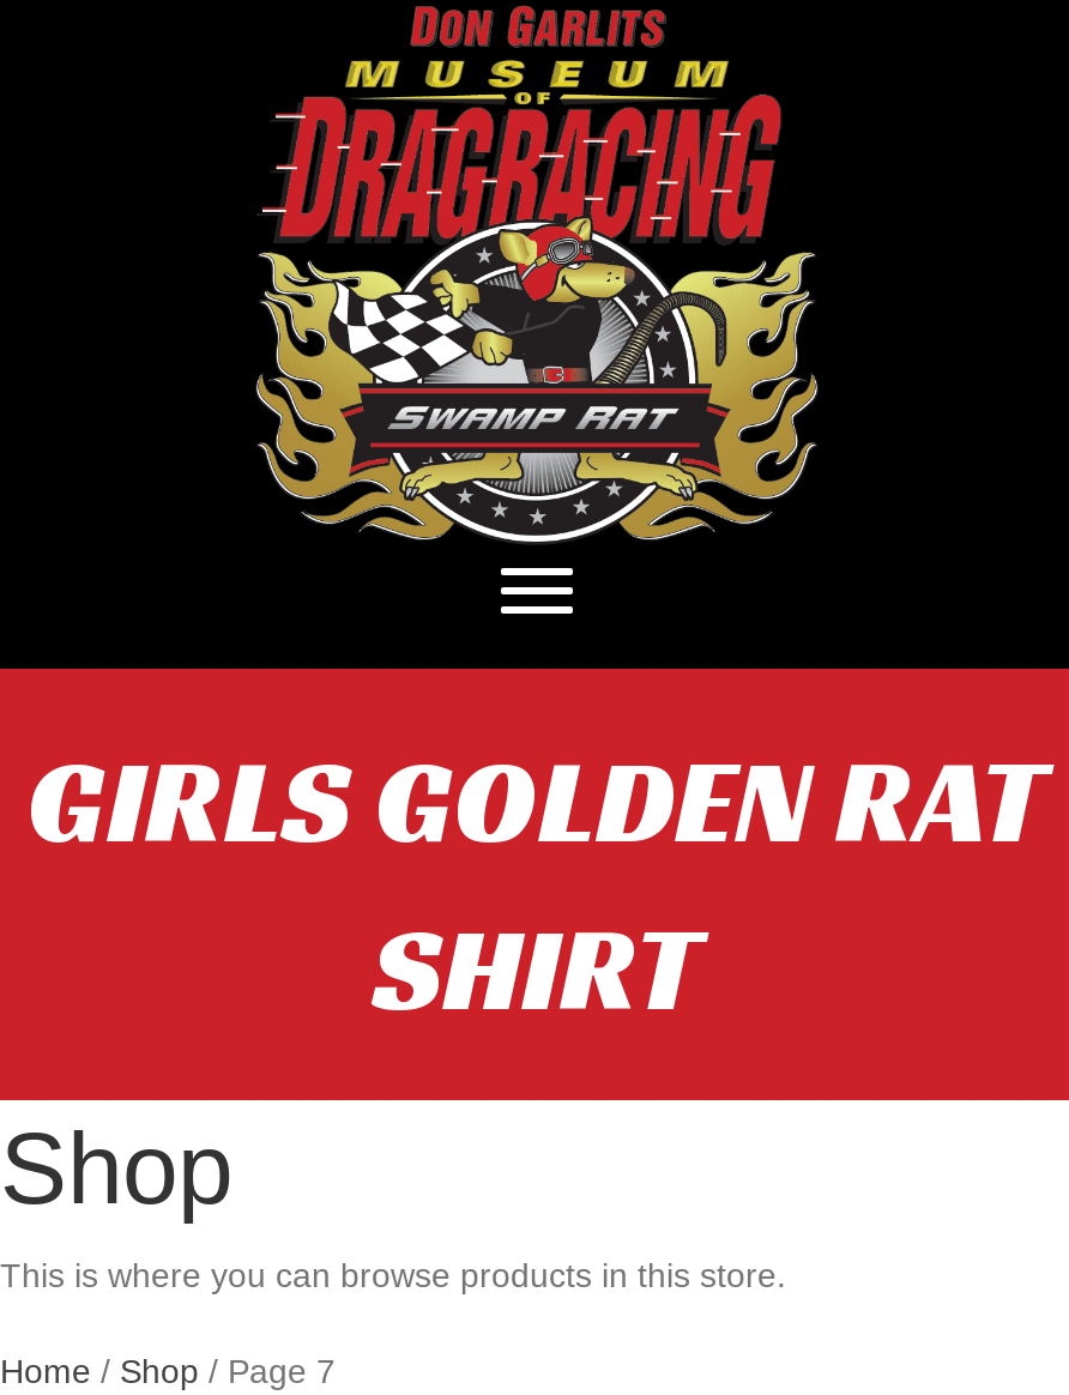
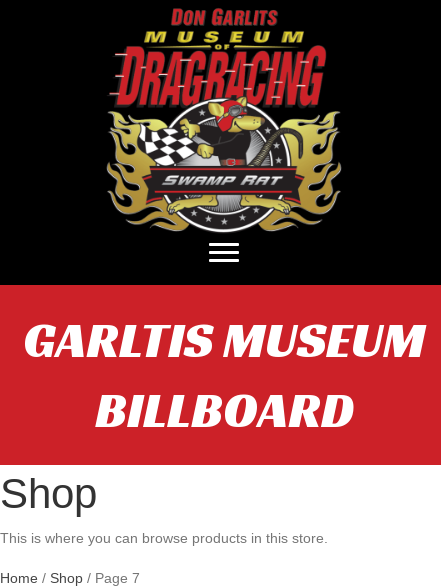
- GIRLS GOLDEN RAT
- SHIRT
+ GARLTIS MUSEUM
+ BILLBOARD
